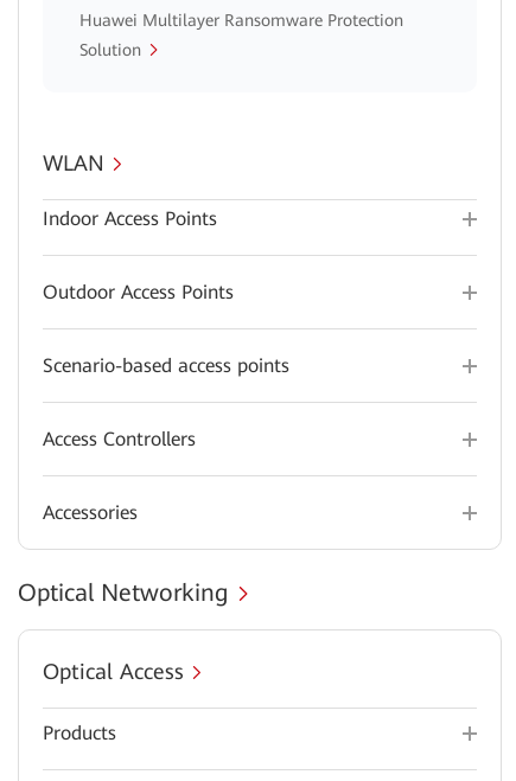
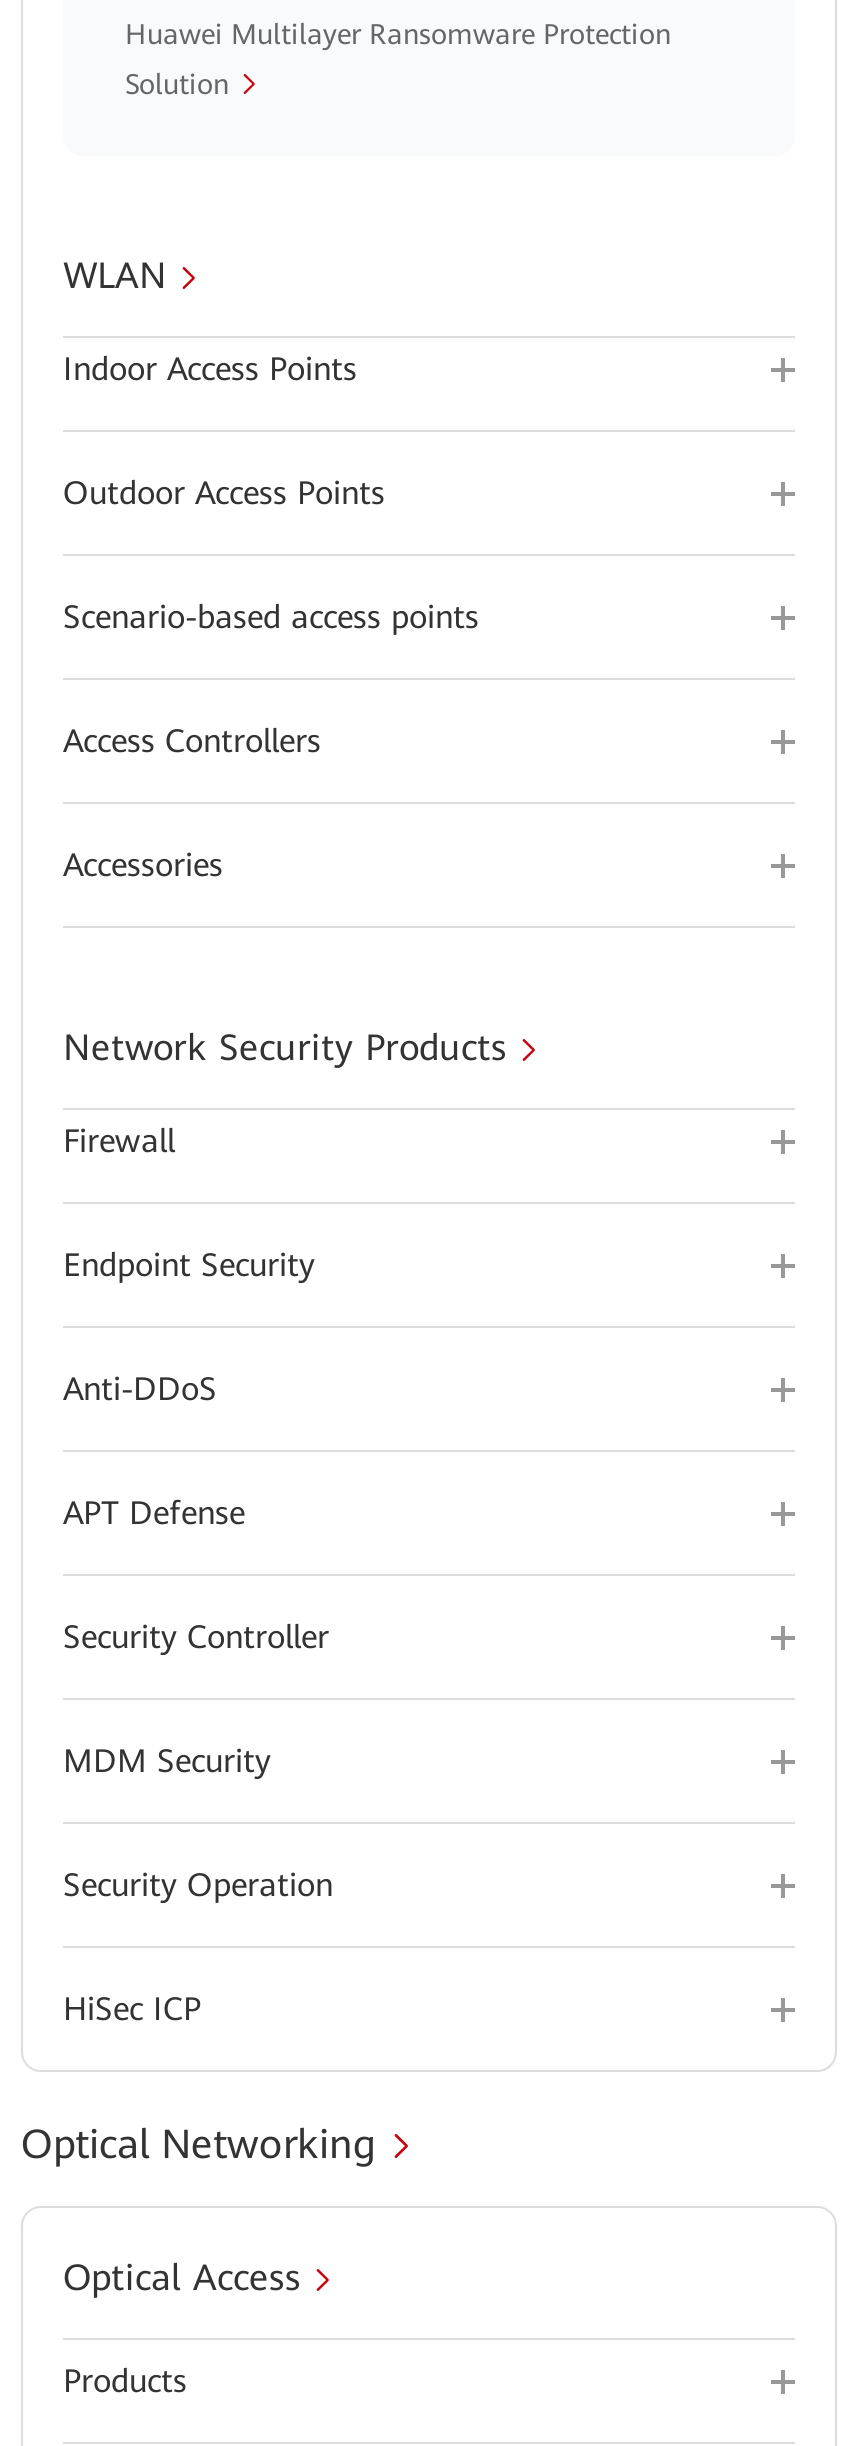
+ Network Security Products
+ Firewall
+ Endpoint Security
+ Anti-DDoS
+ APT Defense
+ Security Controller
+ MDM Security
+ Security Operation
+ HiSec ICP
